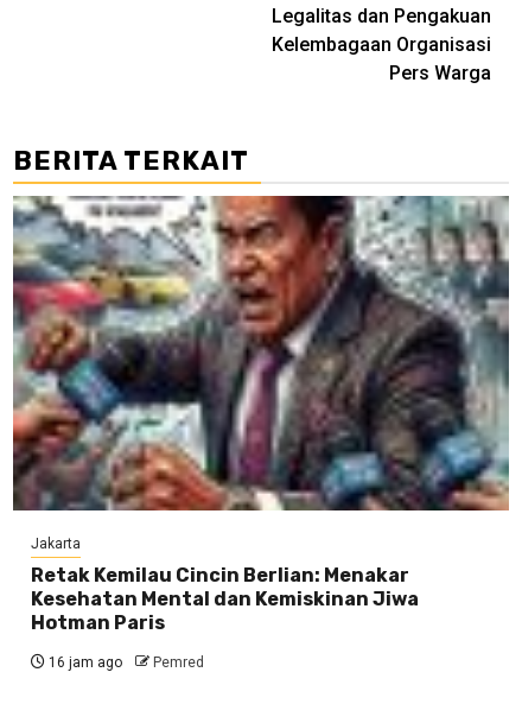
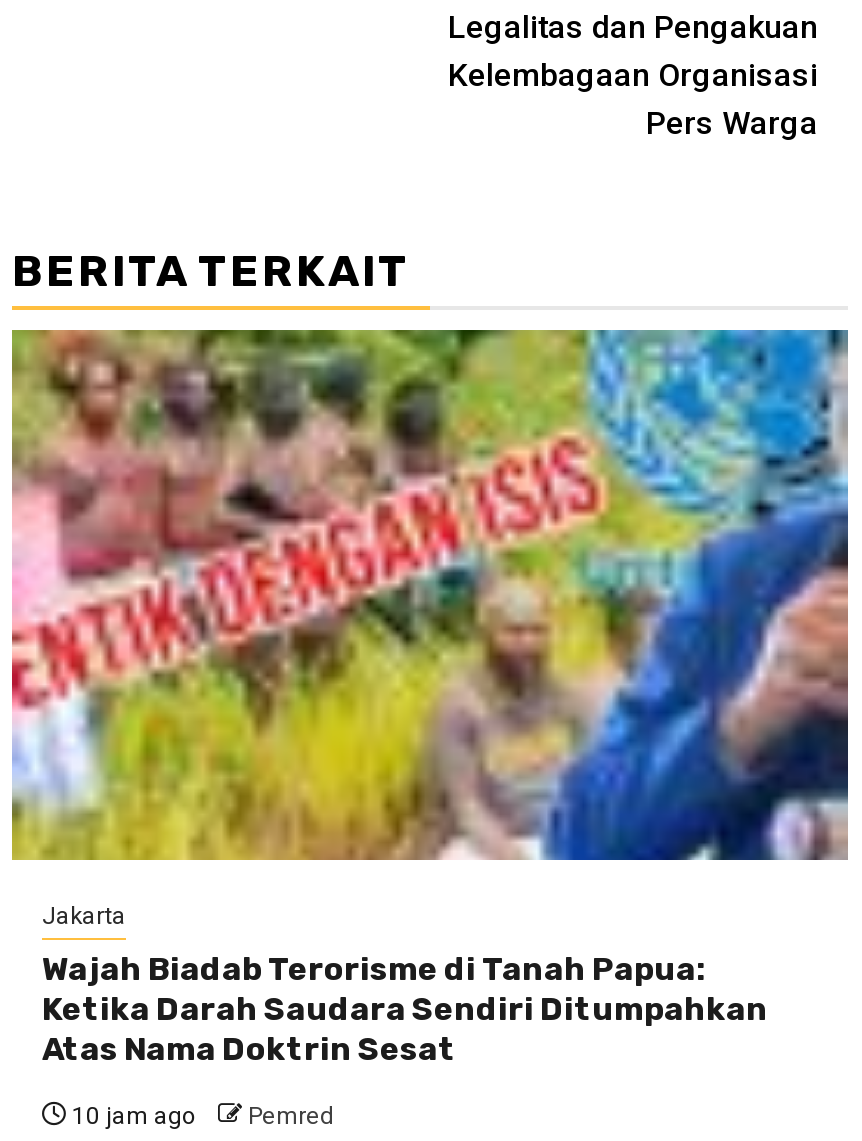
- [image]
+ [image]

- Retak Kemilau Cincin Berlian: Menakar
- Kesehatan Mental dan Kemiskinan Jiwa
- Hotman Paris
+ Wajah Biadab Terorisme di Tanah Papua:
+ Ketika Darah Saudara Sendiri Ditumpahkan
+ Atas Nama Doktrin Sesat

- 16 jam ago Pemred
+ 10 jam ago Pemred
